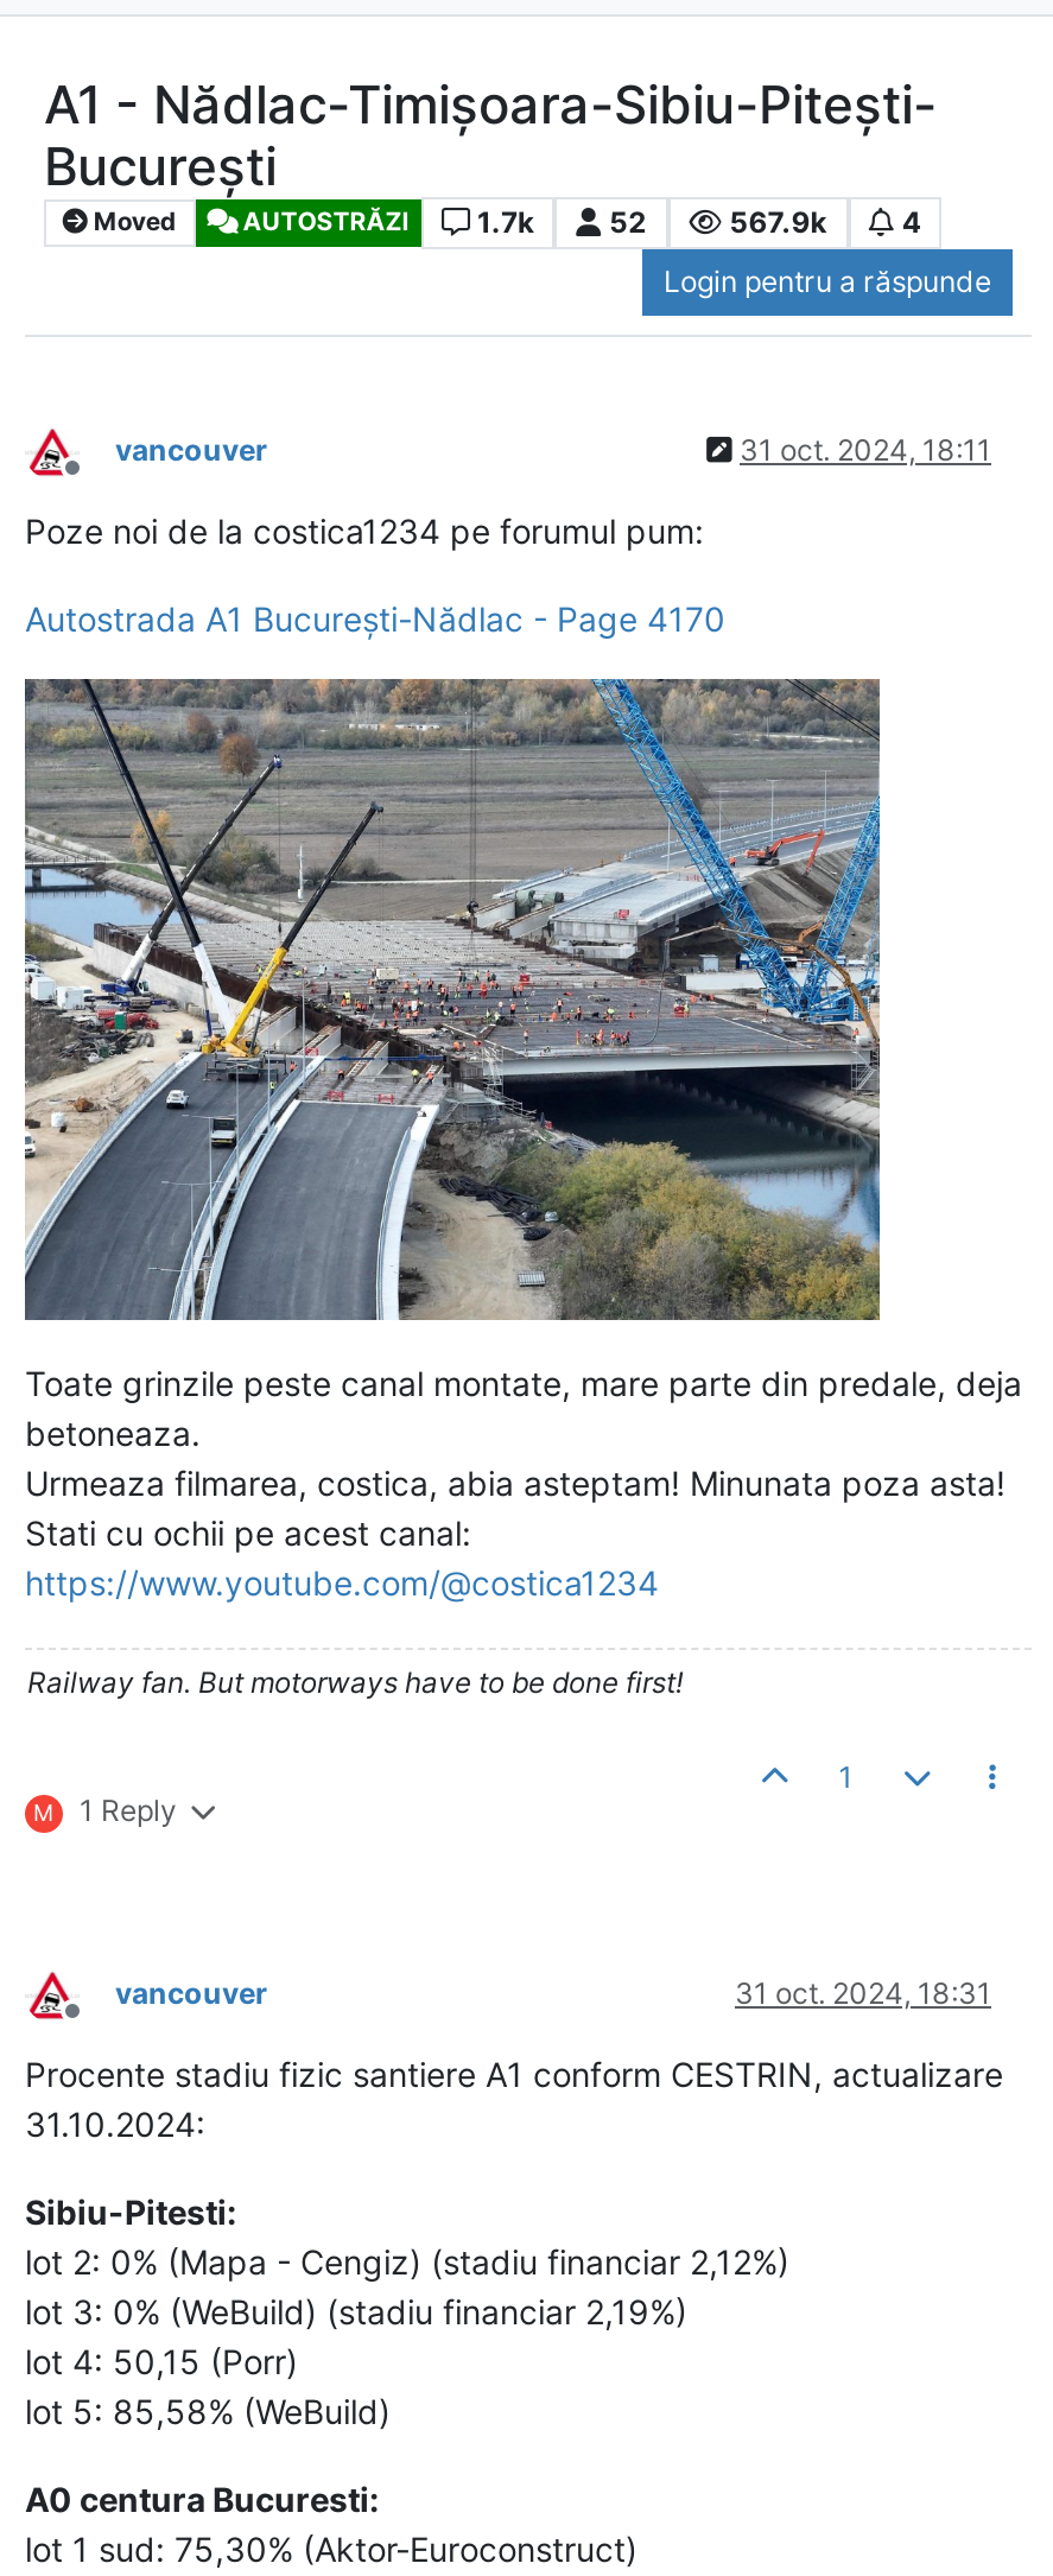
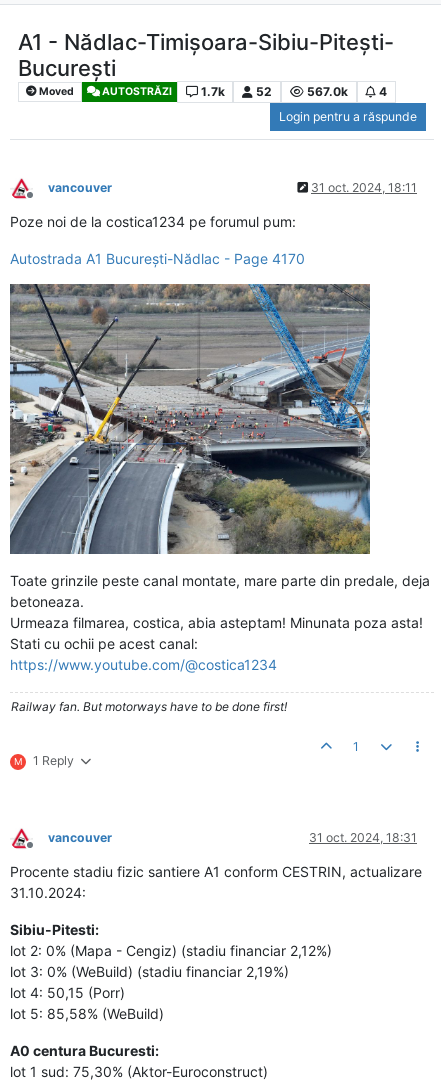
- 567.9k
+ 567.0k
